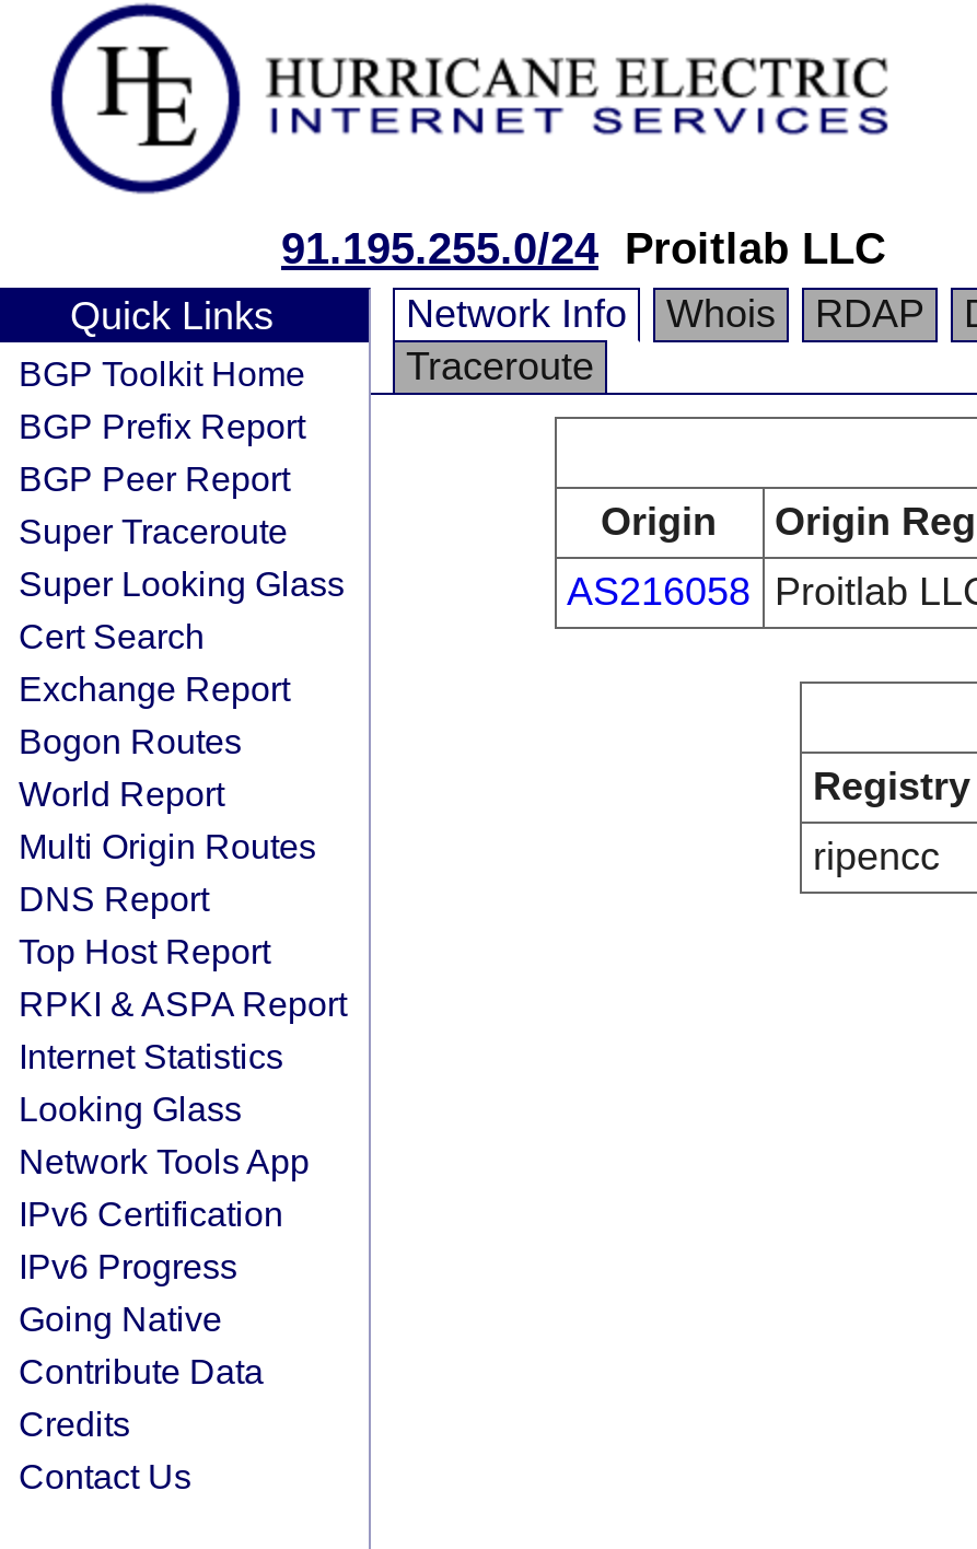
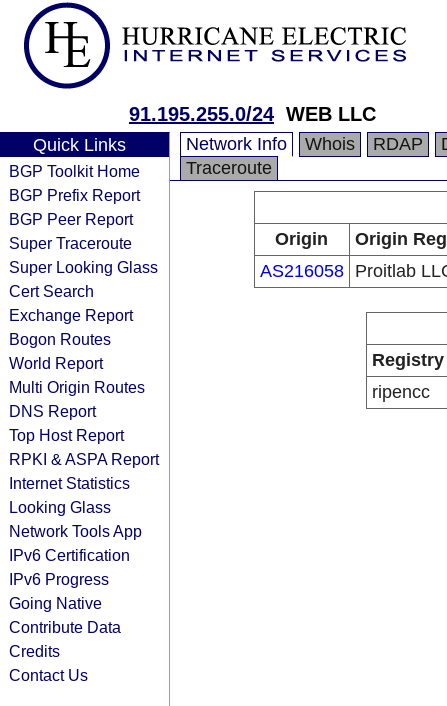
- 91.195.255.0/24 Proitlab LLC
+ 91.195.255.0/24 WEB LLC
